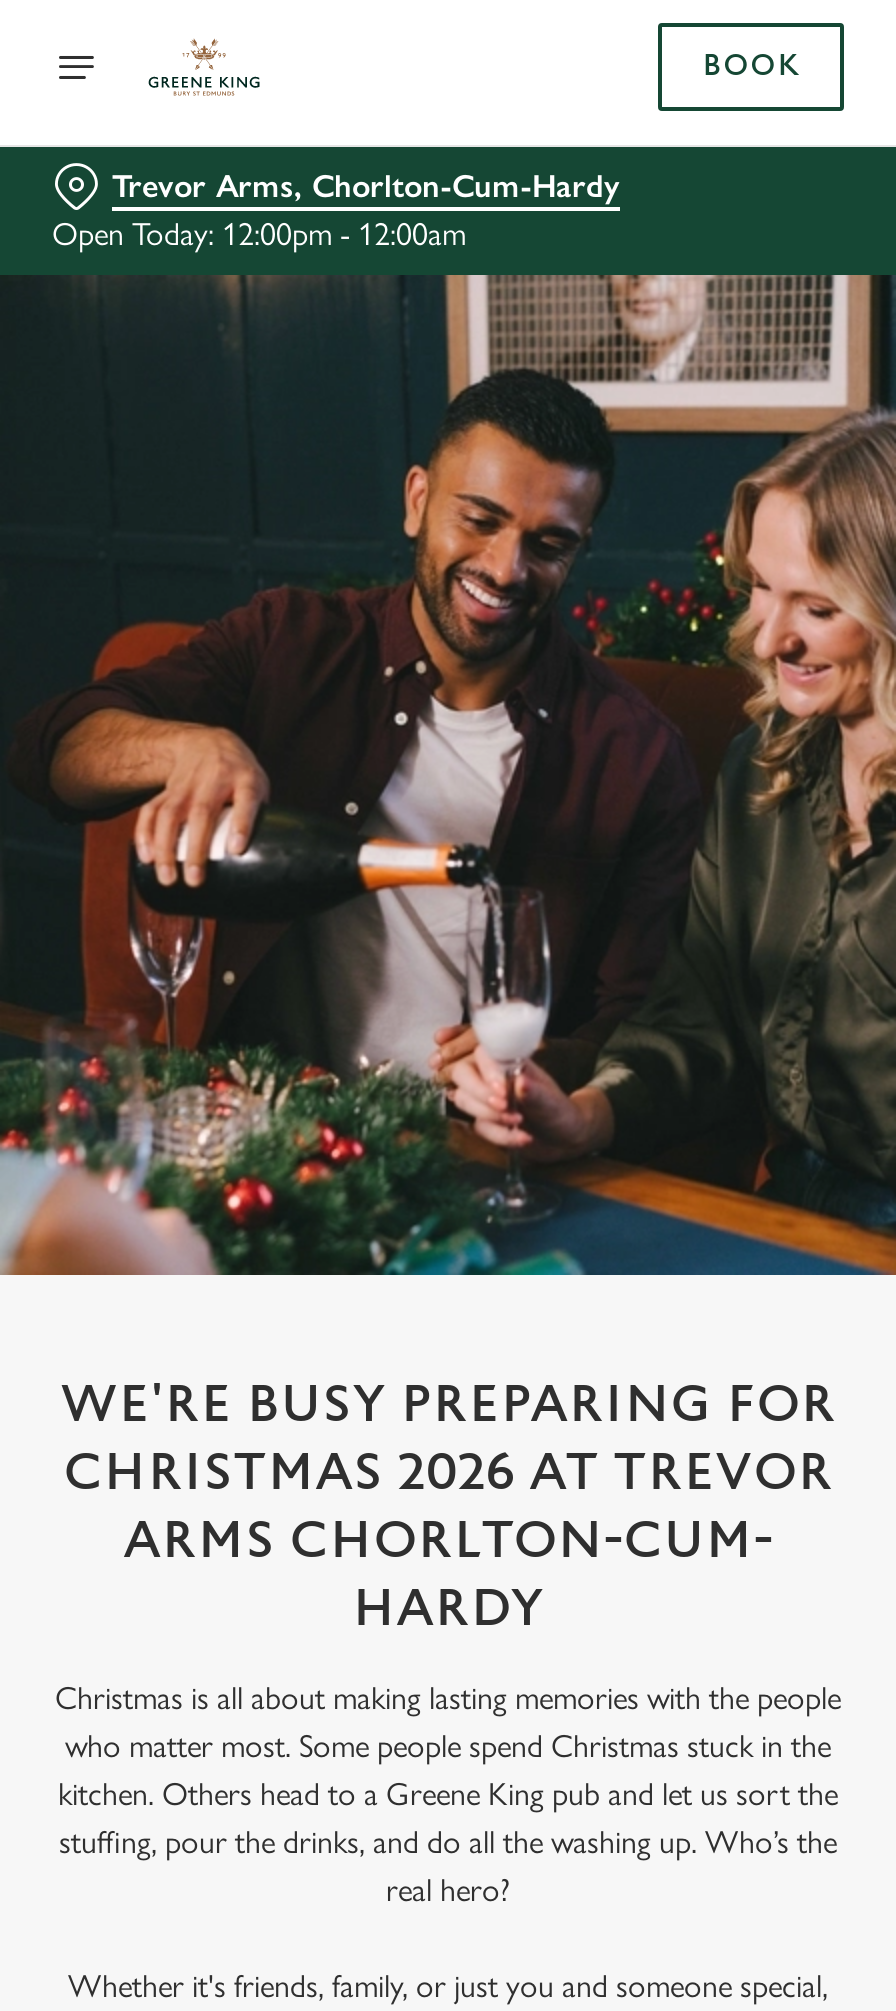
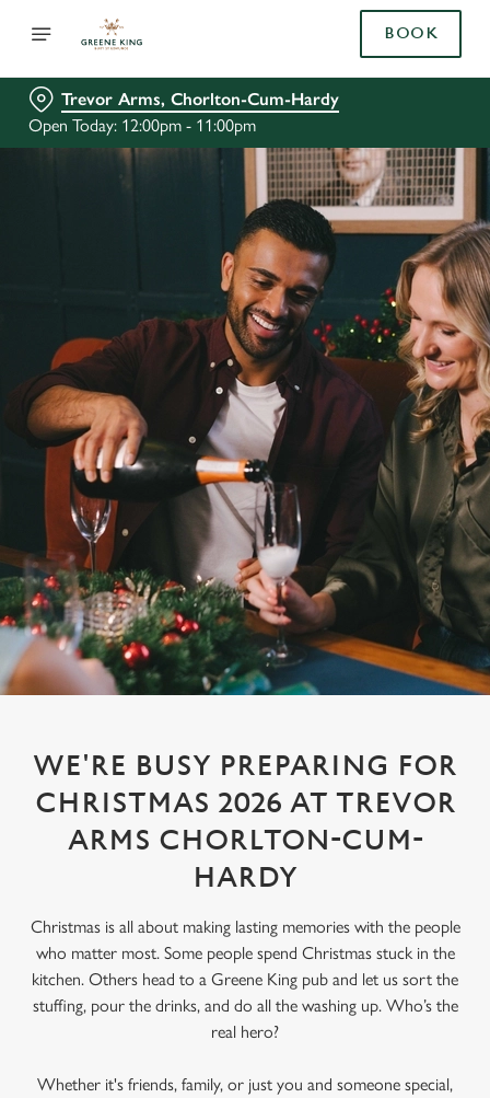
- Open Today: 12:00pm - 12:00am
+ Open Today: 12:00pm - 11:00pm
